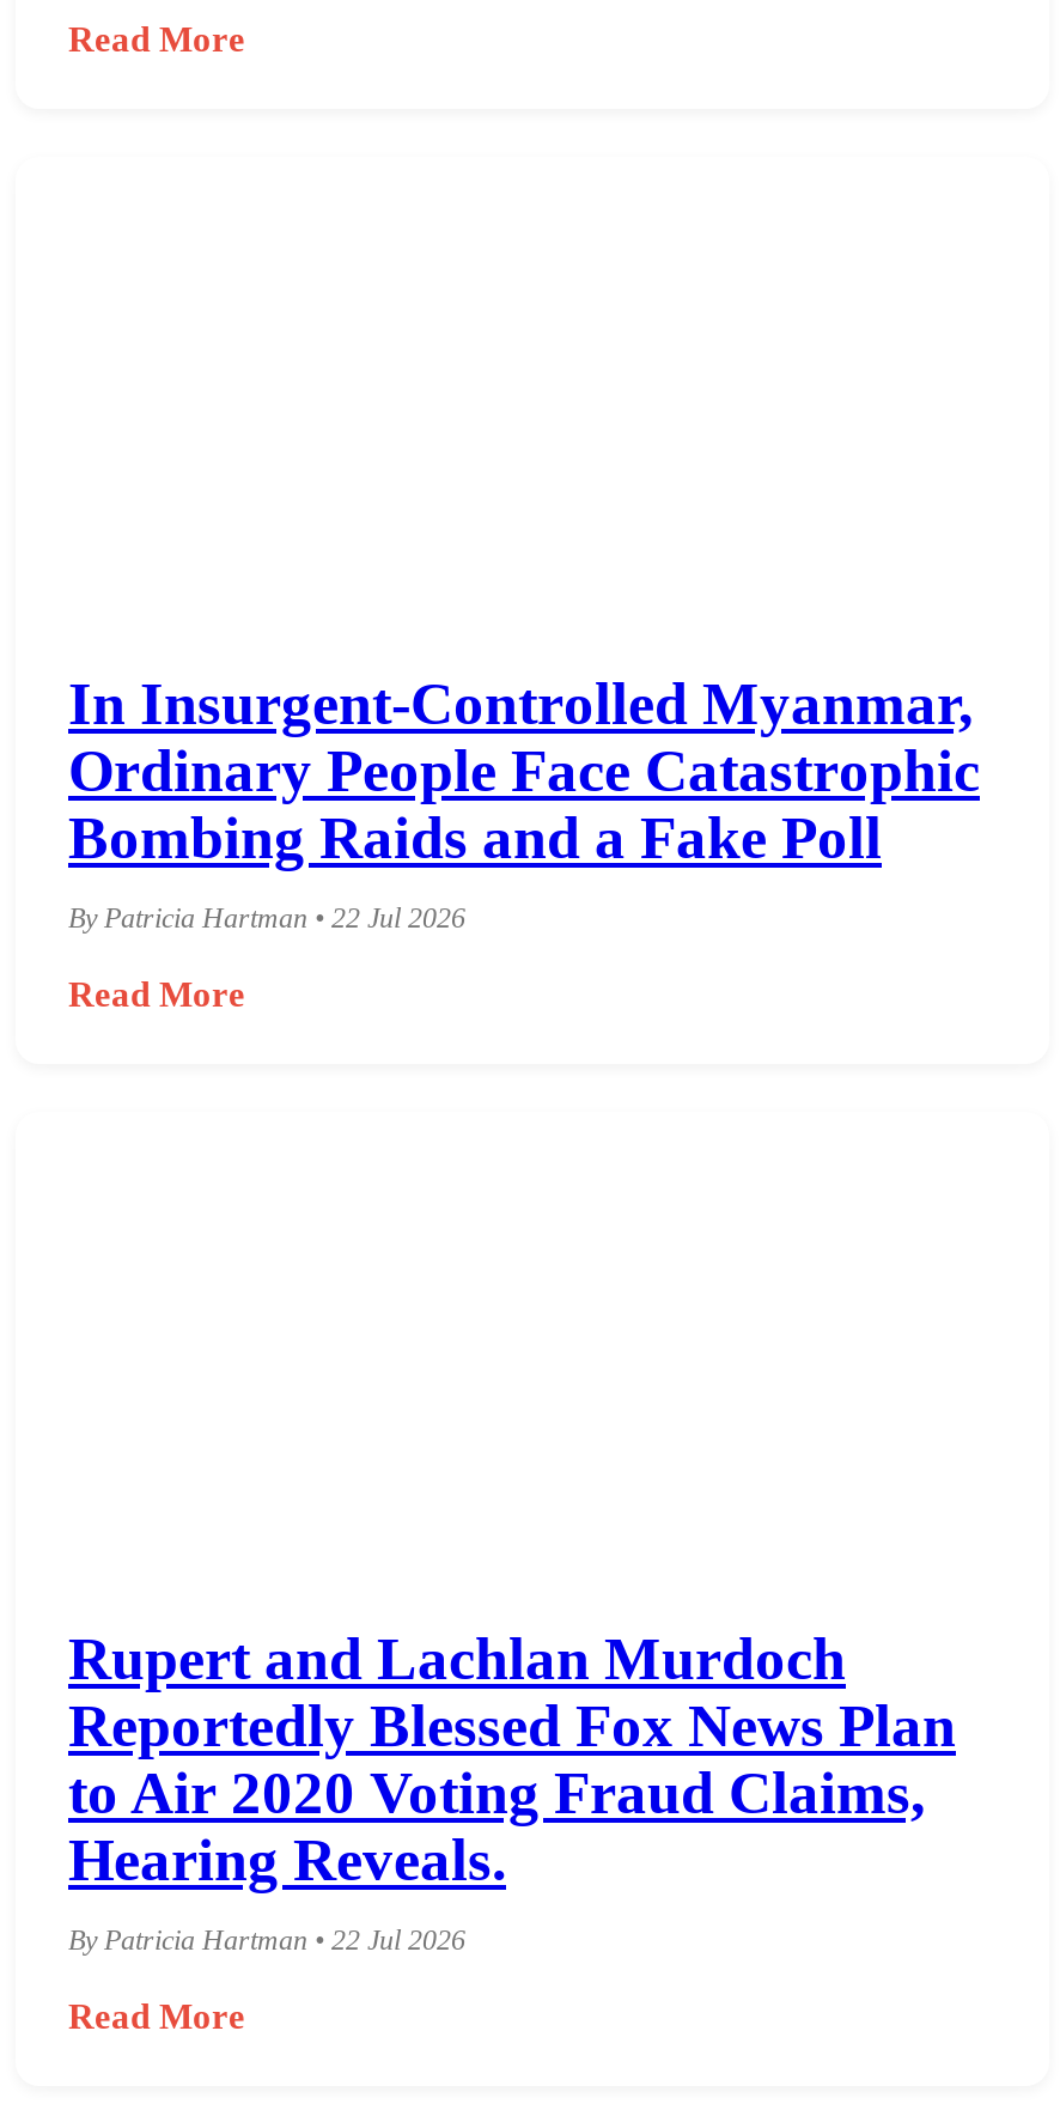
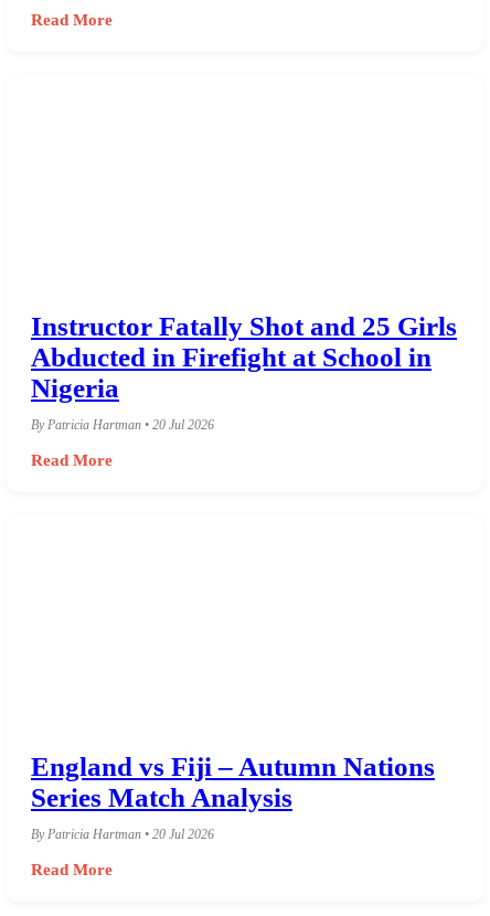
- In Insurgent-Controlled Myanmar,
- Ordinary People Face Catastrophic
- Bombing Raids and a Fake Poll
+ Instructor Fatally Shot and 25 Girls
+ Abducted in Firefight at School in
+ Nigeria

- By Patricia Hartman • 22 Jul 2026
+ By Patricia Hartman • 20 Jul 2026

- Rupert and Lachlan Murdoch
- Reportedly Blessed Fox News Plan
- to Air 2020 Voting Fraud Claims,
- Hearing Reveals.
+ England vs Fiji – Autumn Nations
+ Series Match Analysis

- By Patricia Hartman • 22 Jul 2026
+ By Patricia Hartman • 20 Jul 2026
